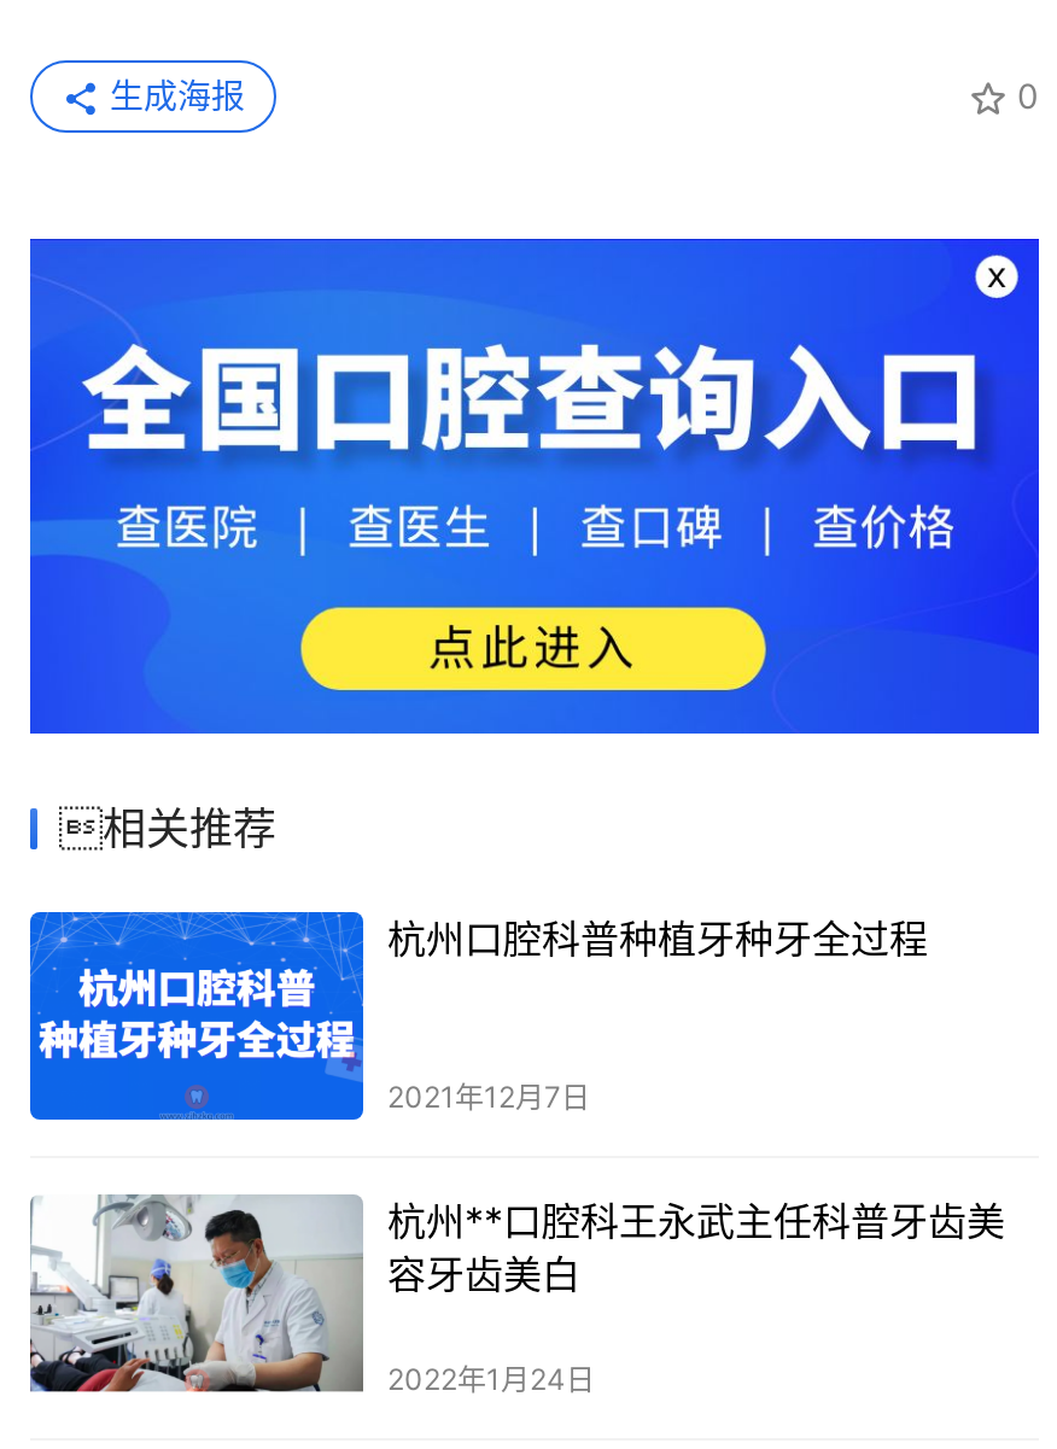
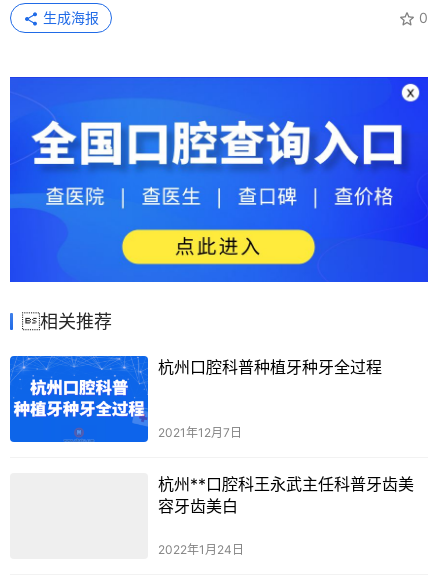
- [image]
